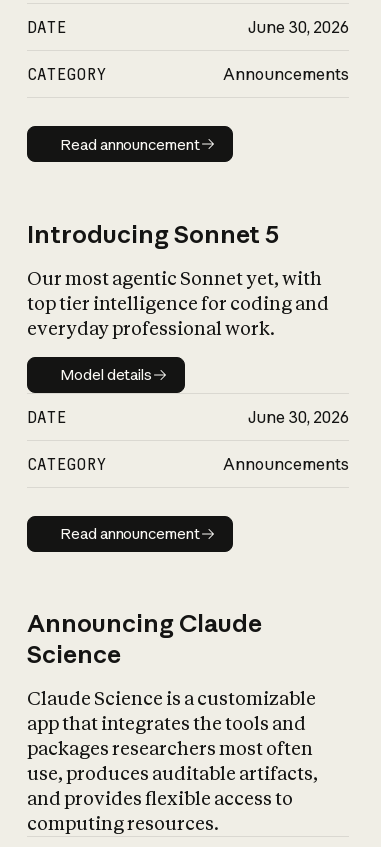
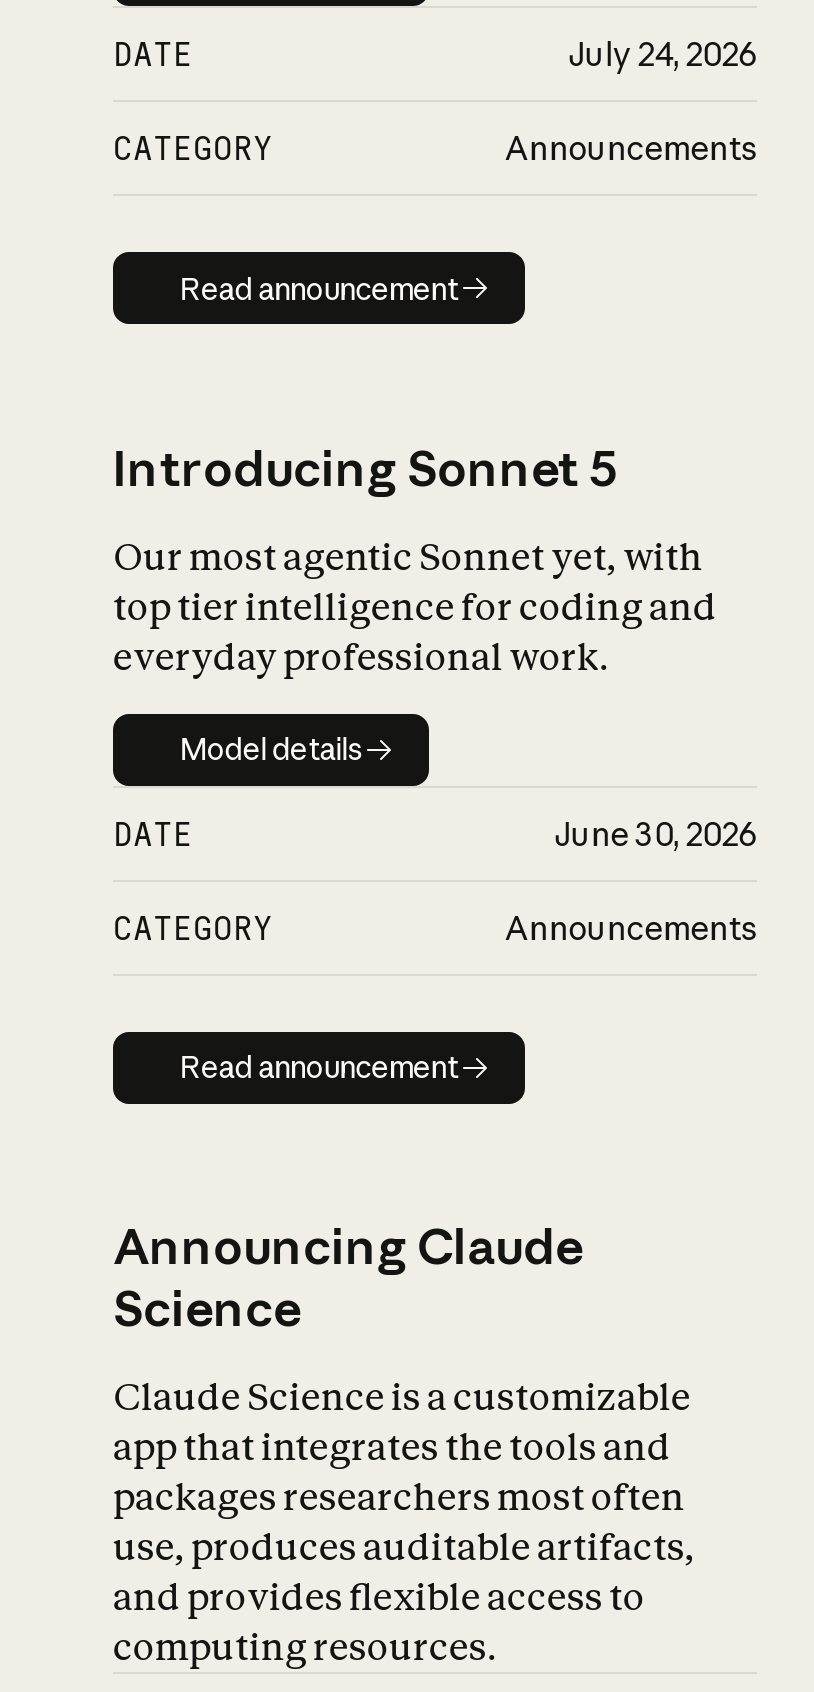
- June 30, 2026
+ July 24, 2026
